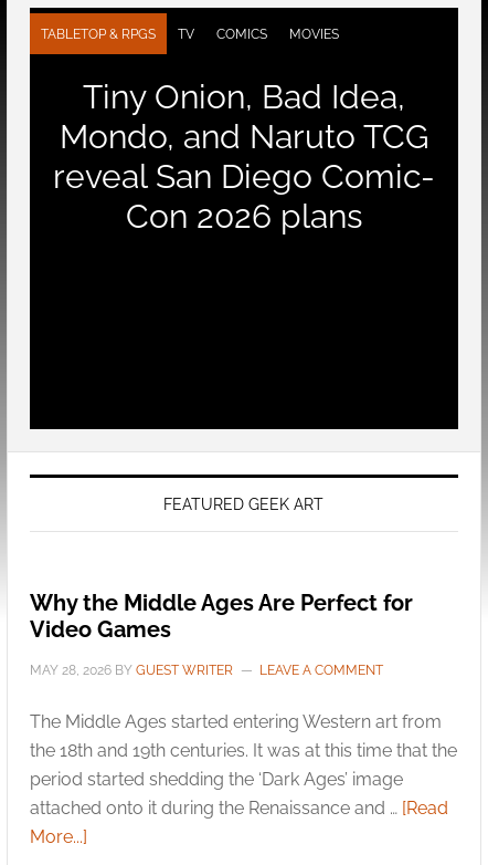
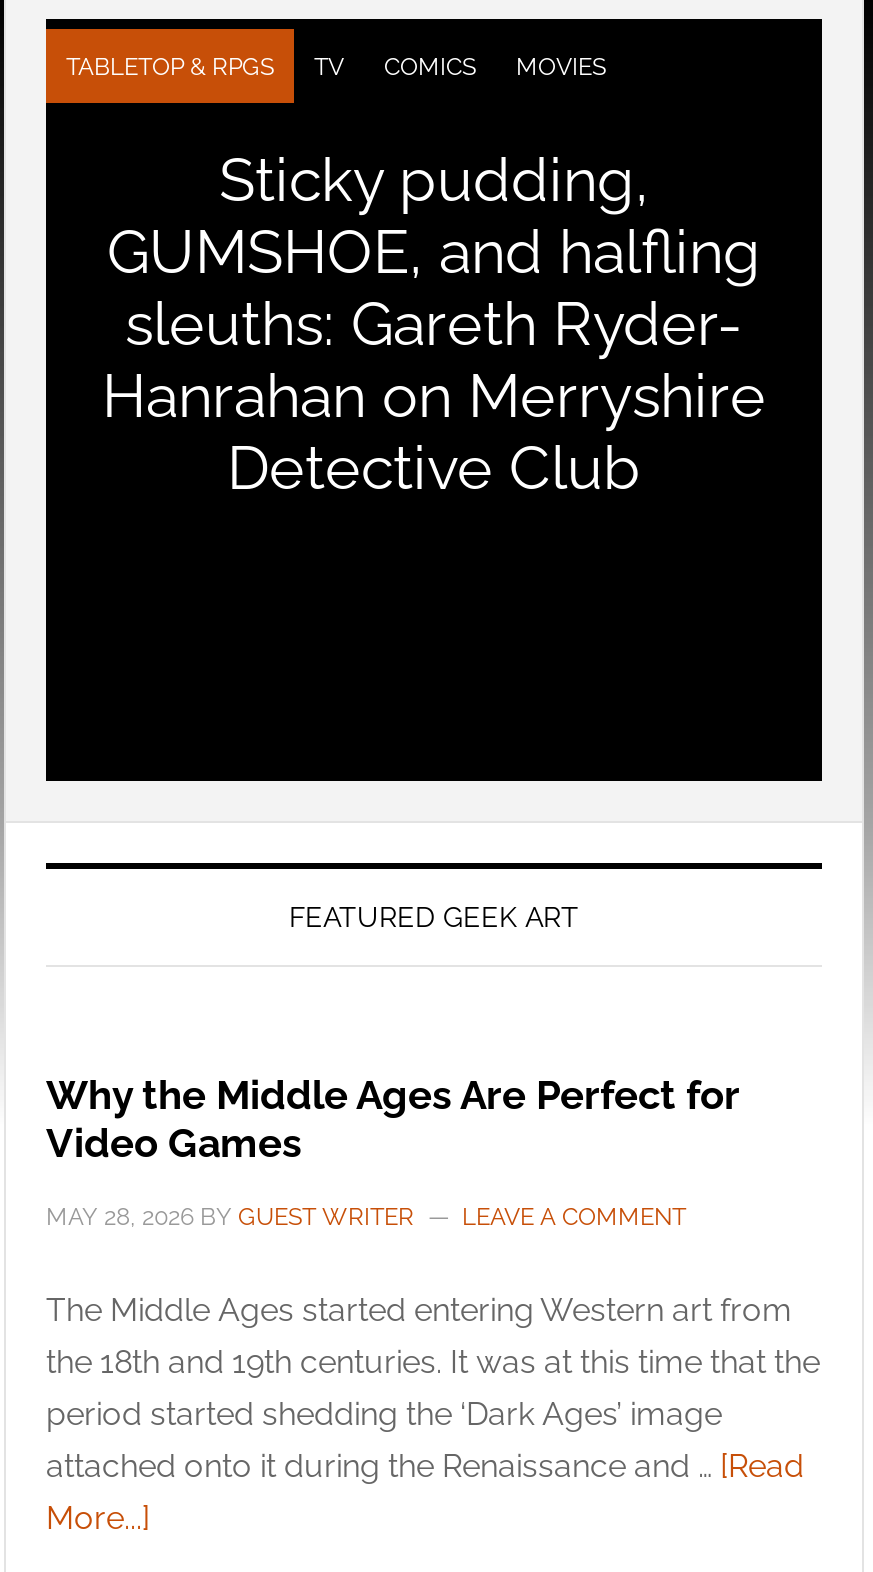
- Tiny Onion, Bad Idea,
- Mondo, and Naruto TCG
- reveal San Diego Comic-
- Con 2026 plans
+ Sticky pudding,
+ GUMSHOE, and halfling
+ sleuths: Gareth Ryder-
+ Hanrahan on Merryshire
+ Detective Club
